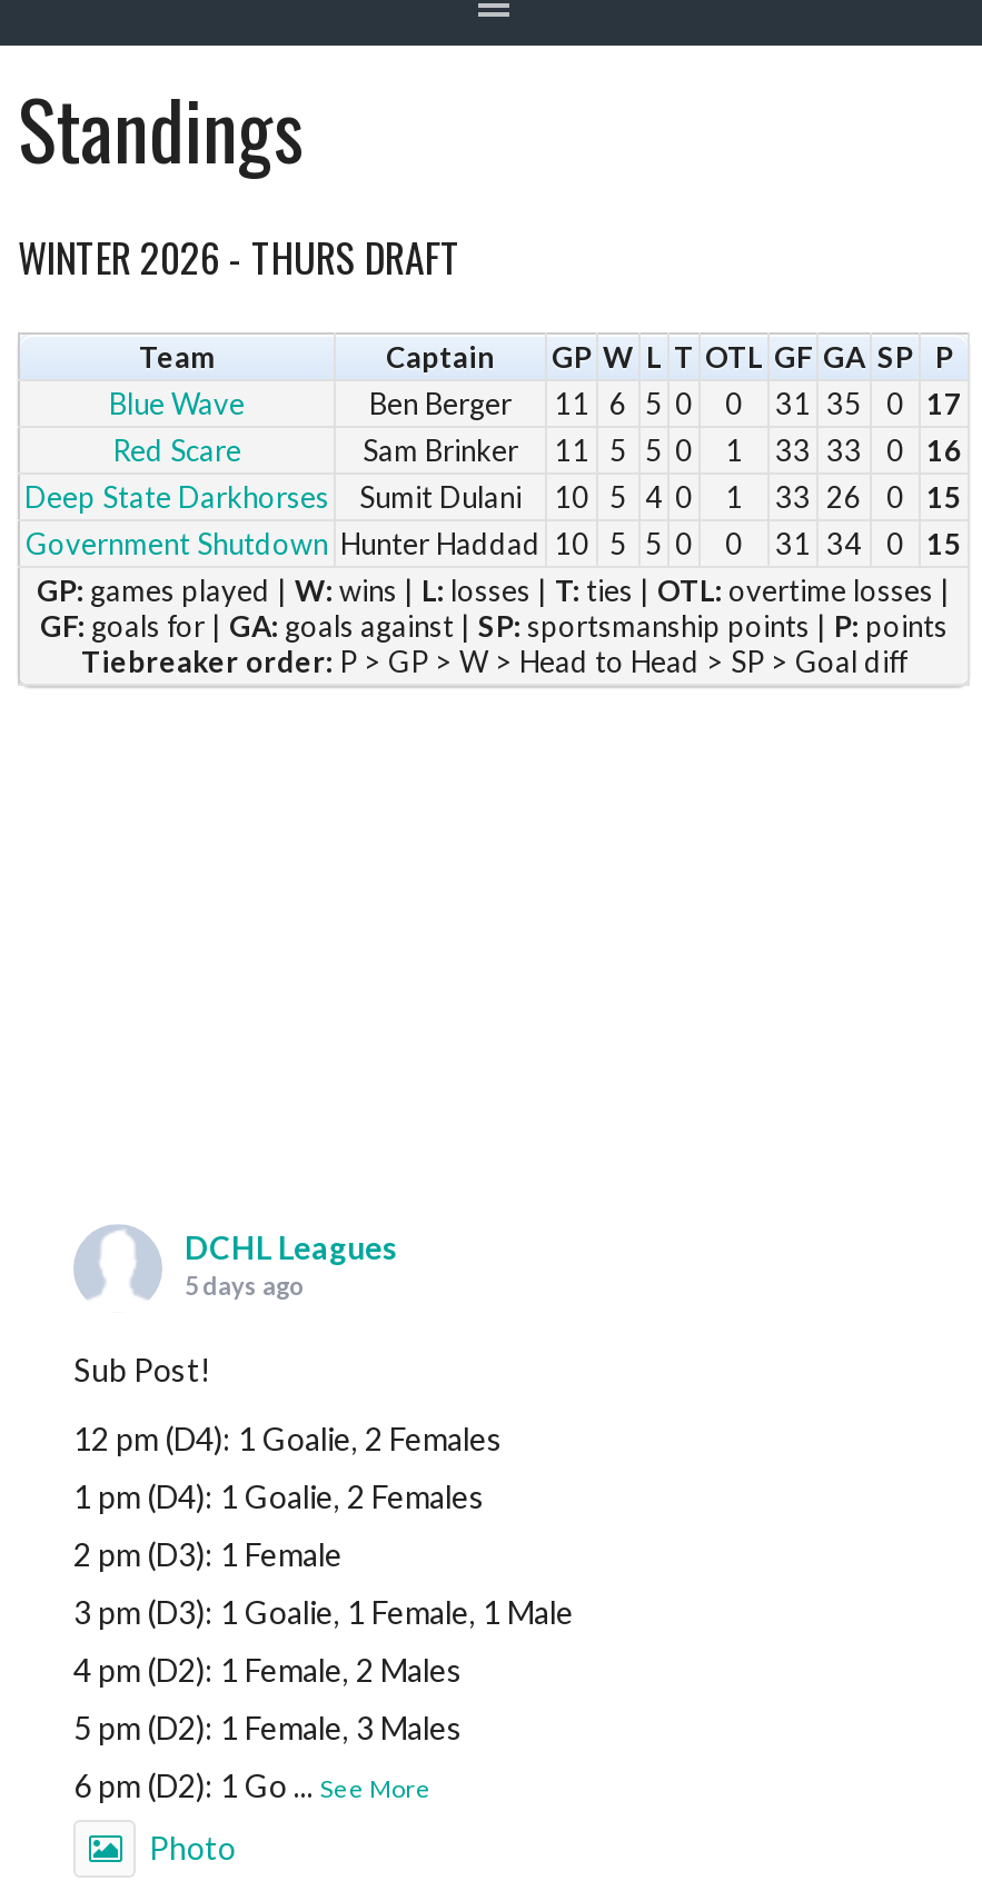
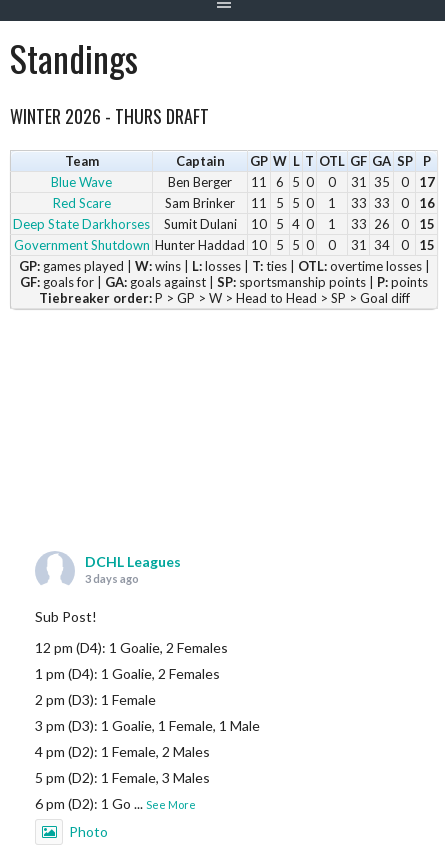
- 5 days ago
+ 3 days ago
